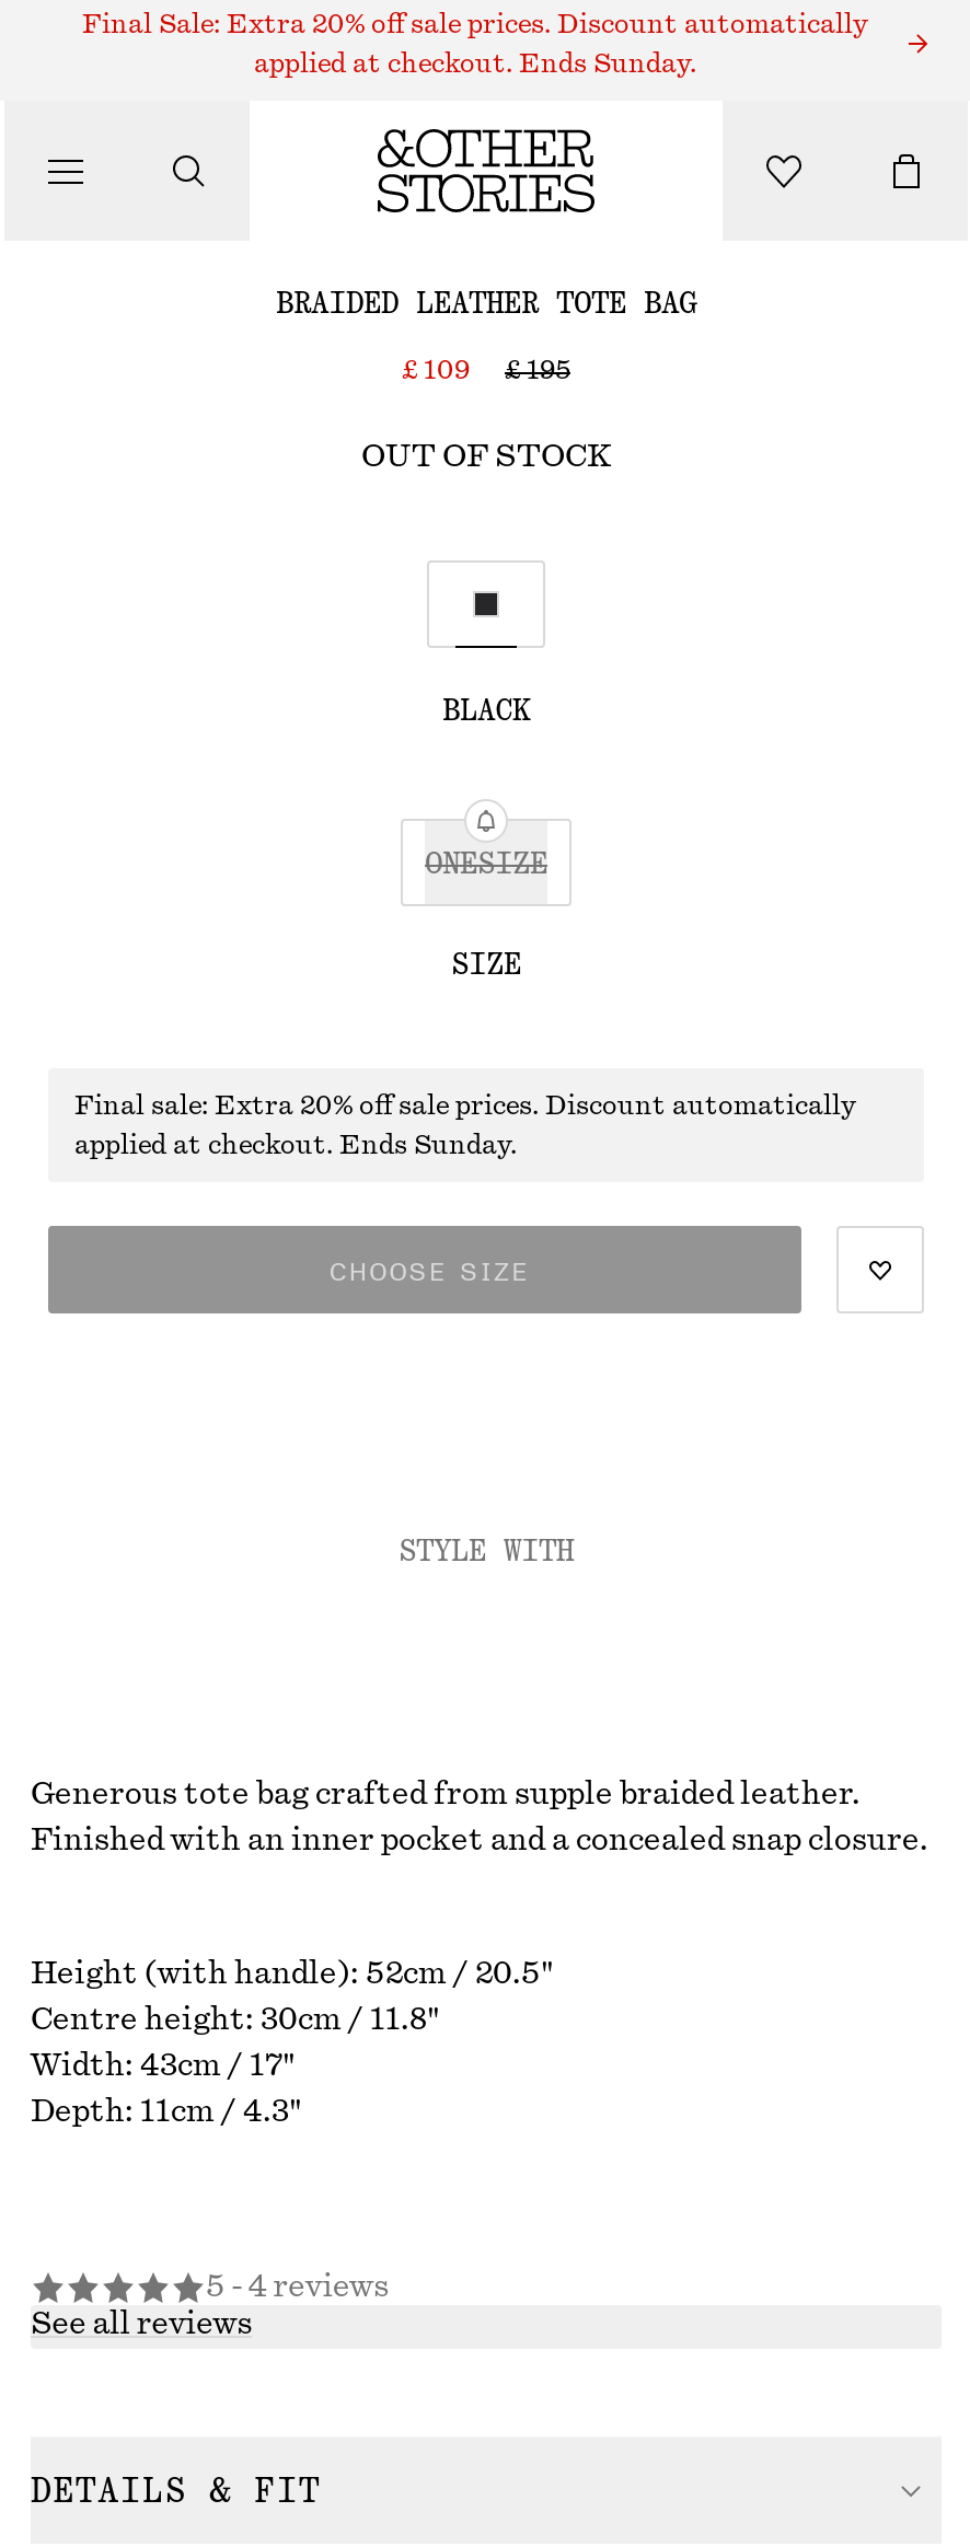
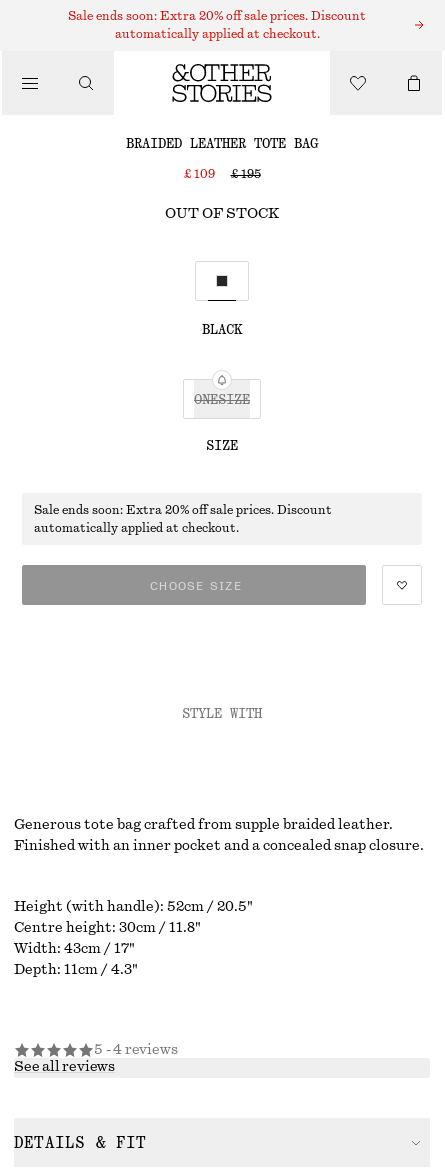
- Final Sale: Extra 20% off sale prices. Discount automatically
+ Sale ends soon: Extra 20% off sale prices. Discount

- applied at checkout. Ends Sunday.
+ automatically applied at checkout.

- Final sale: Extra 20% off sale prices. Discount automatically
+ Sale ends soon: Extra 20% off sale prices. Discount

- applied at checkout. Ends Sunday.
+ automatically applied at checkout.
